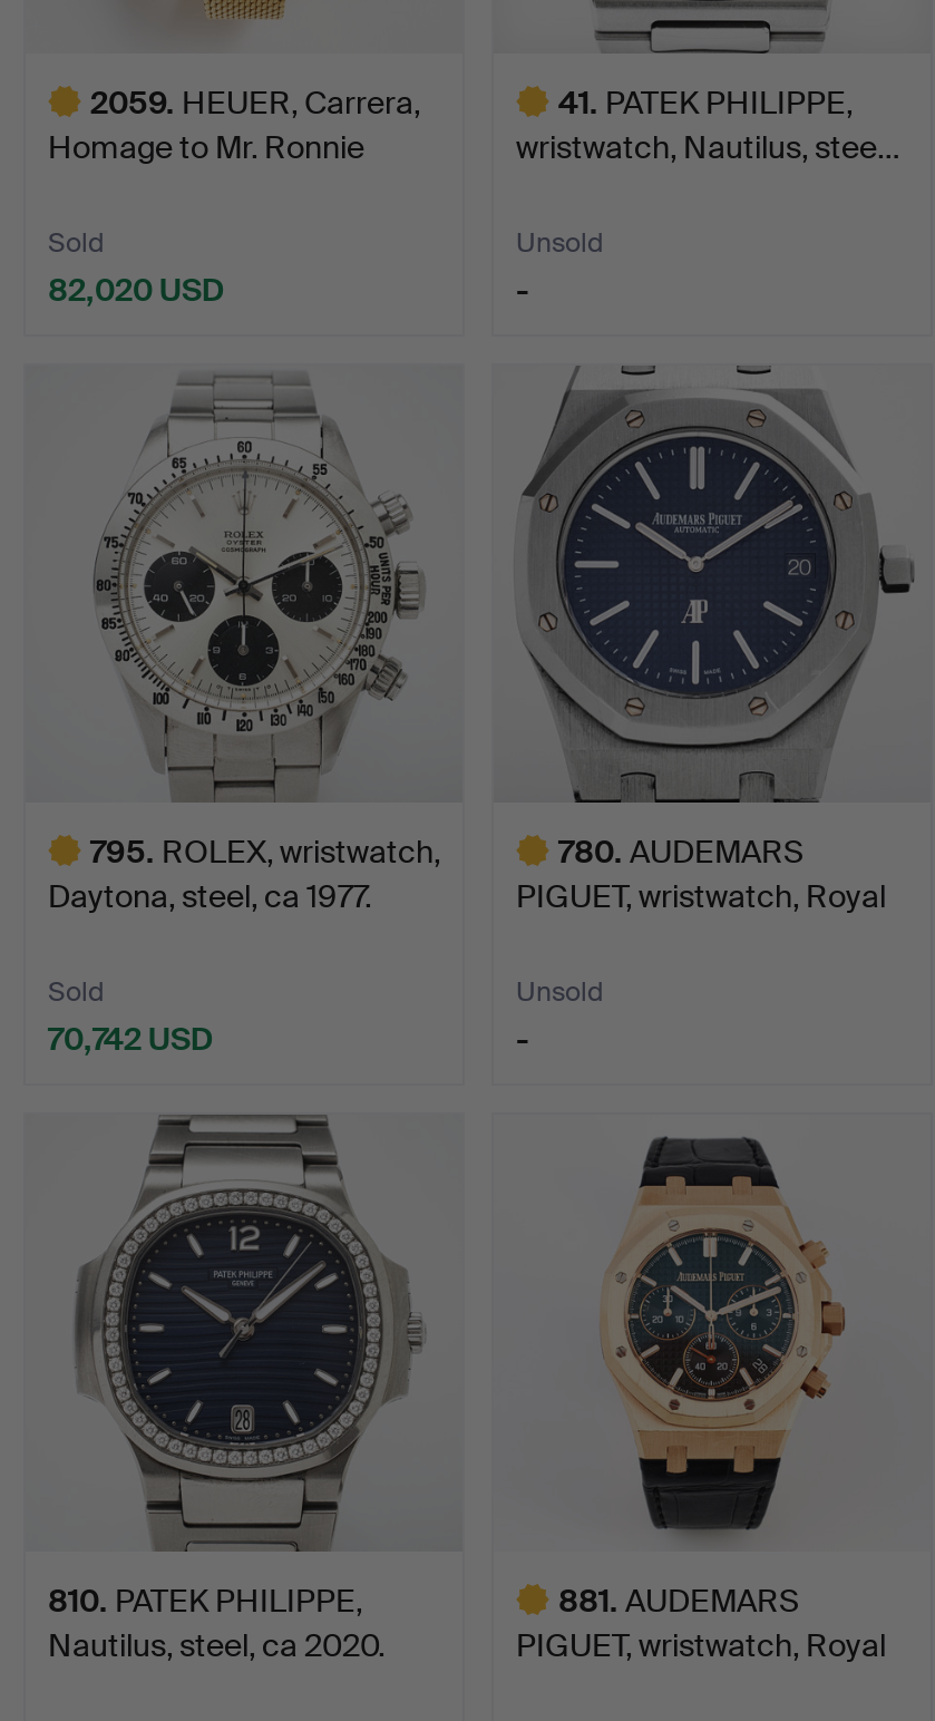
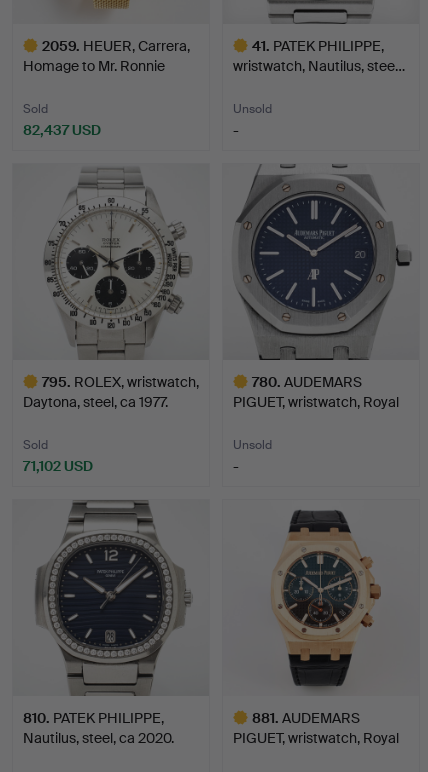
- 82,020 USD
+ 82,437 USD

- 70,742 USD
+ 71,102 USD
